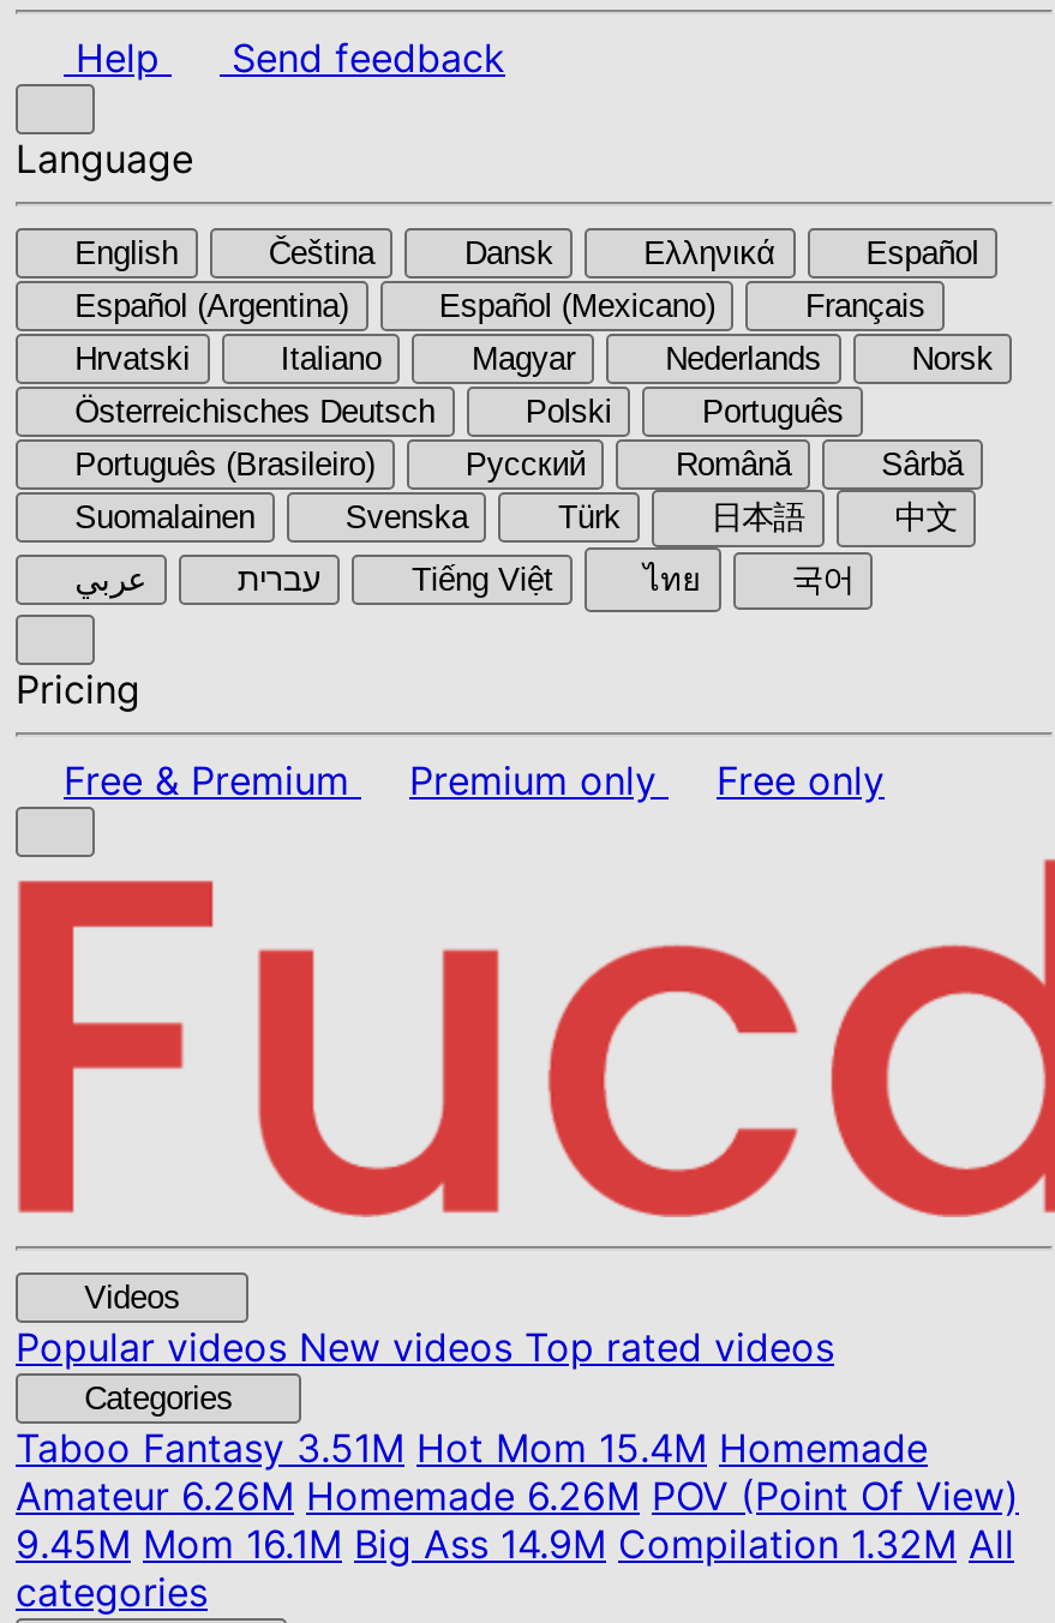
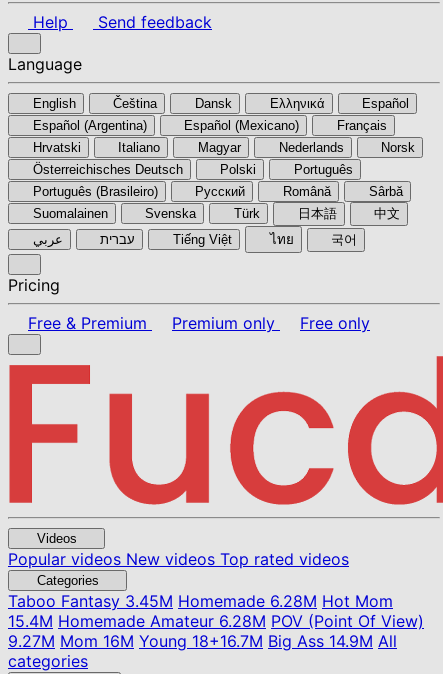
- Taboo Fantasy3.51M Hot Mom 15.4M Homemade
- Amateur 6.26M Homemade 6.26M POV (Point Of View)
- 9.45M Mom 16.1M Big Ass 14.9M Compilation 1.32M All
+ Taboo Fantasy3.45M Homemade 6.28M Hot Mom
+ 15.4M Homemade Amateur 6.28M POV (Point Of View)
+ 9.27M Mom 16M Young 18+16.7M Big Ass 14.9M All
